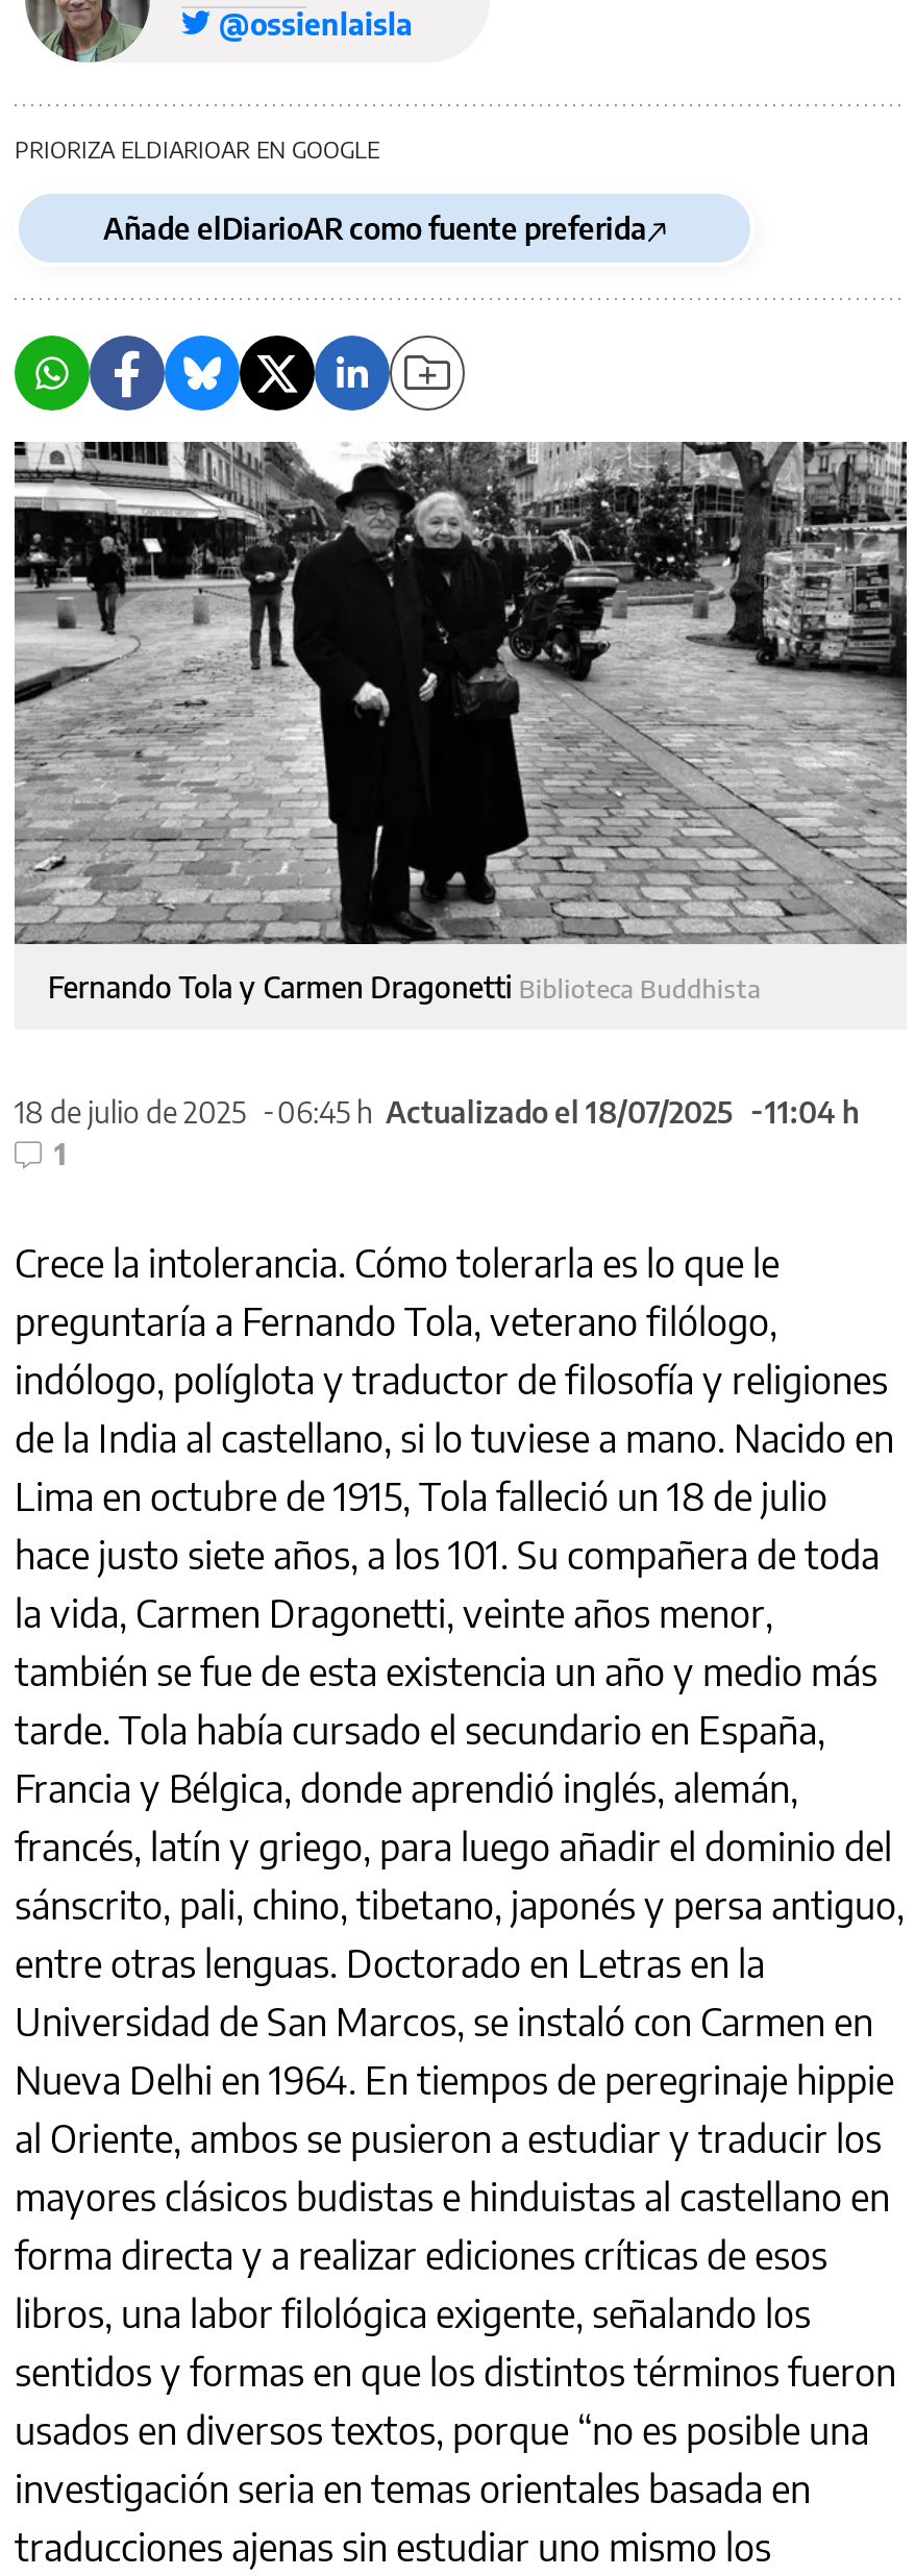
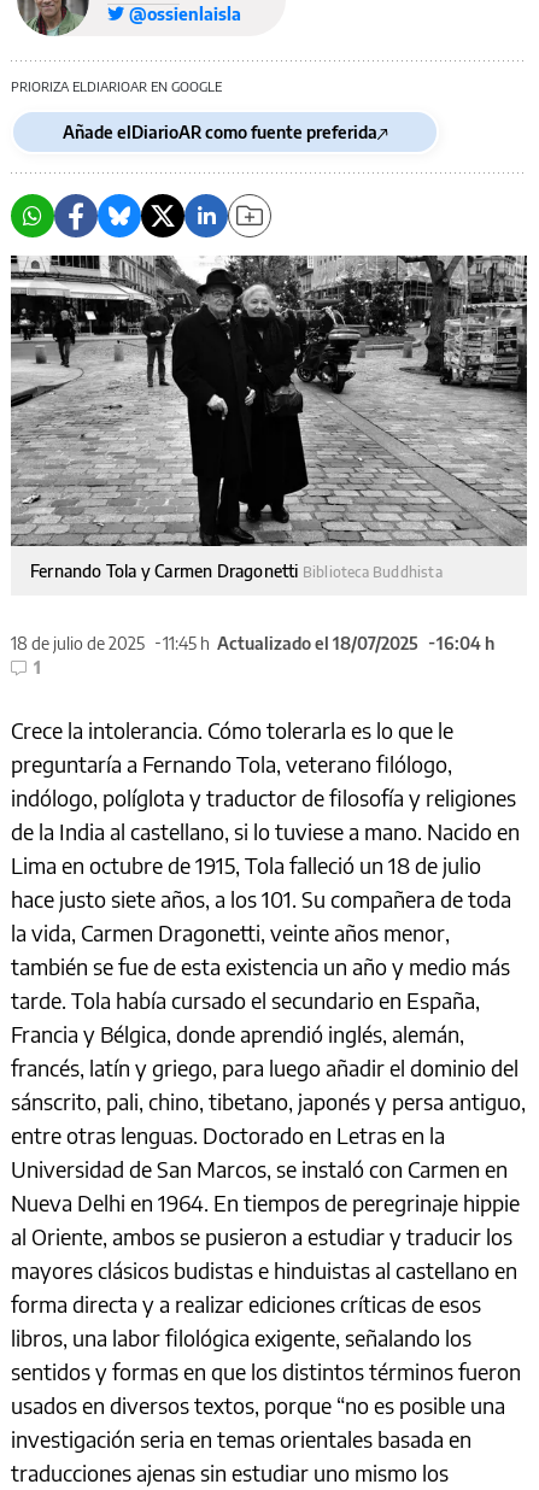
- 06:45 h Actualizado el 18/07/2025
+ 11:45 h Actualizado el 18/07/2025

- 11:04 h
+ 16:04 h
